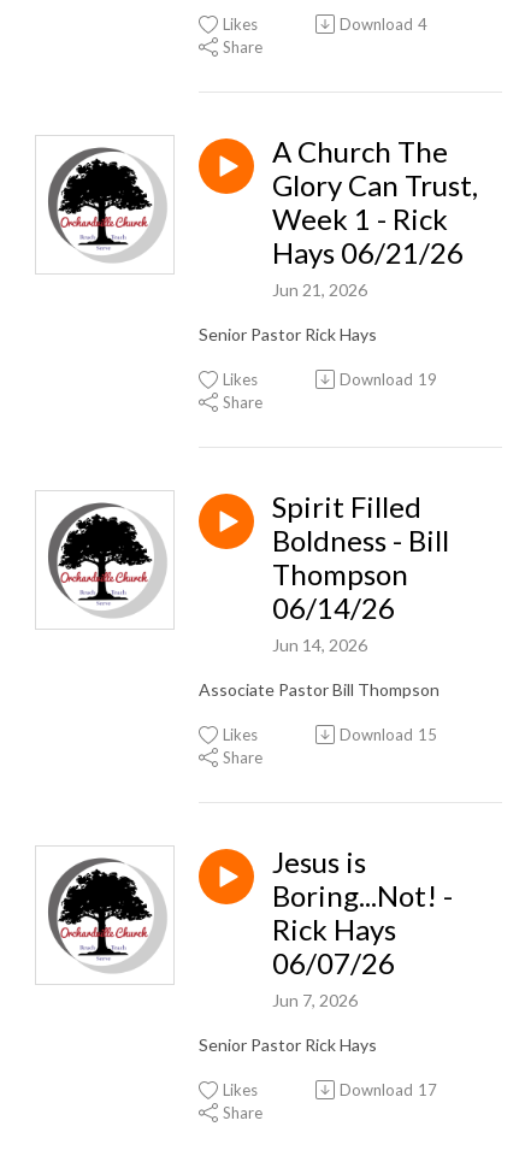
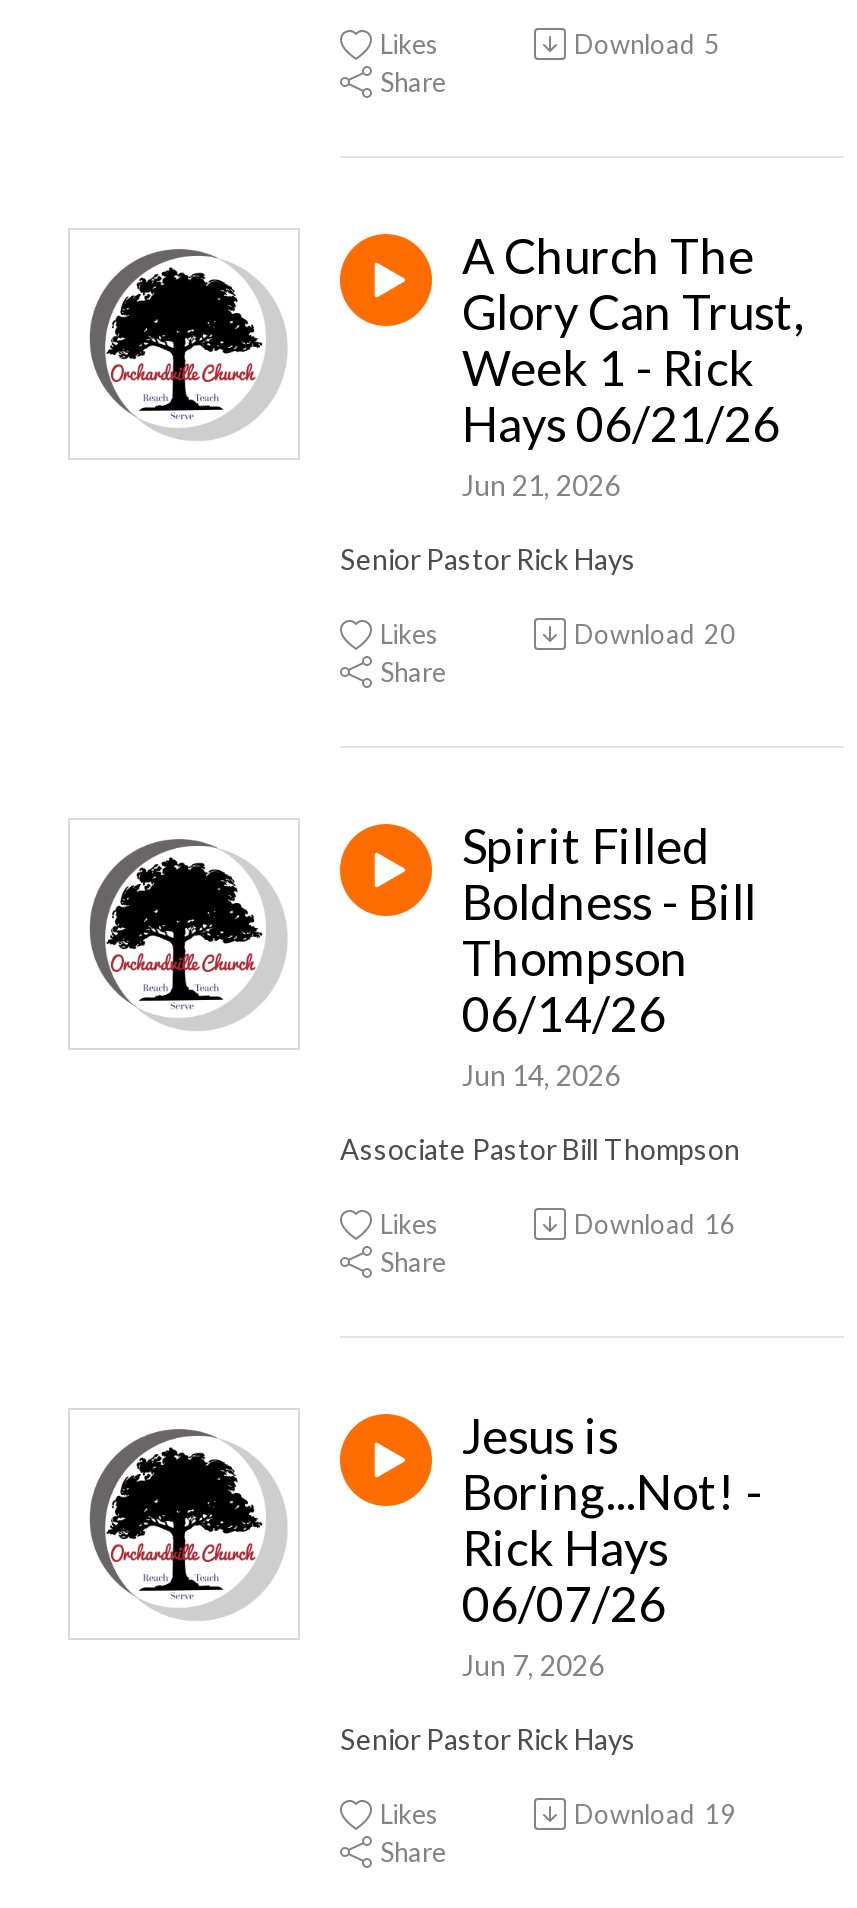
- Download 4
+ Download 5

- Download 19
+ Download 20

- Download 15
+ Download 16

- Download 17
+ Download 19
